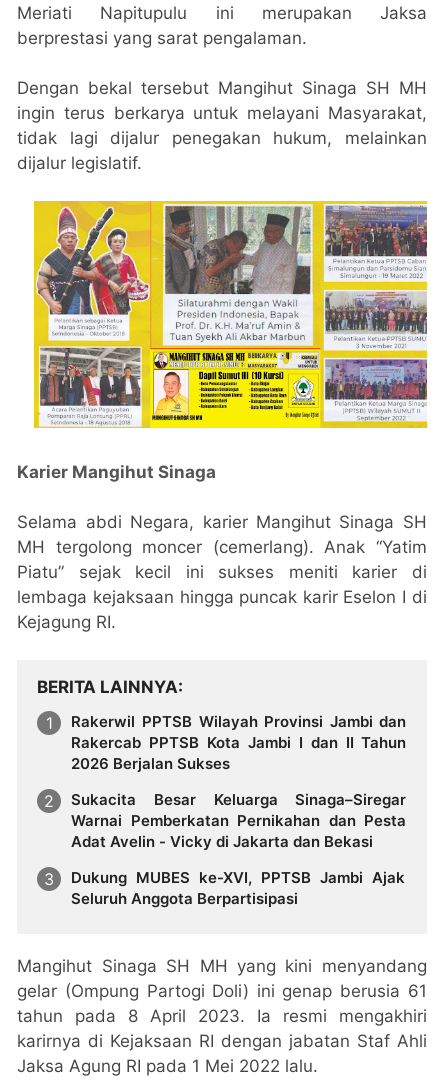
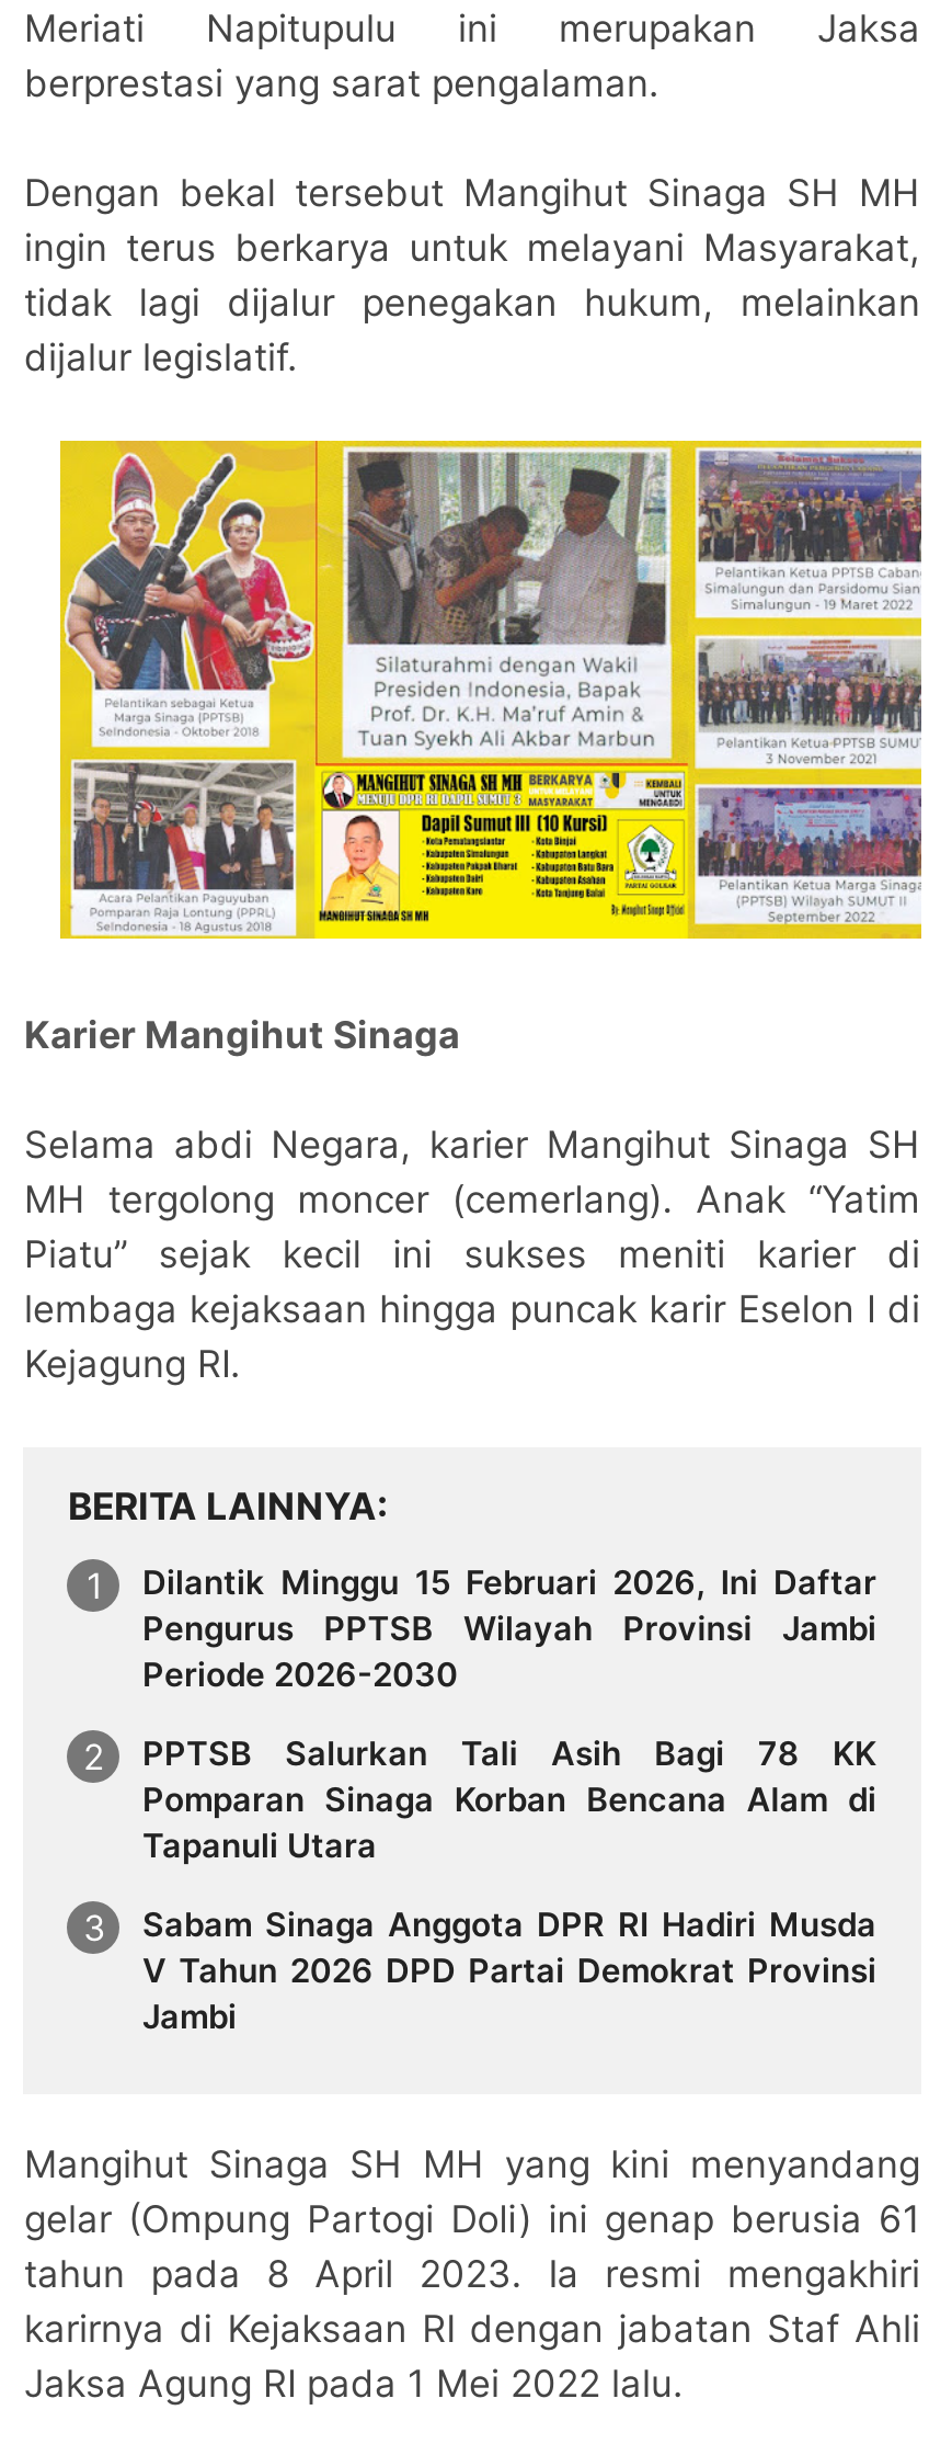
- Rakerwil PPTSB Wilayah Provinsi Jambi dan
- Rakercab PPTSB Kota Jambi I dan II Tahun
- 2026 Berjalan Sukses
+ Dilantik Minggu 15 Februari 2026, Ini Daftar
+ Pengurus PPTSB Wilayah Provinsi Jambi
+ Periode 2026-2030

- Sukacita Besar Keluarga Sinaga–Siregar
- Warnai Pemberkatan Pernikahan dan Pesta
- Adat Avelin - Vicky di Jakarta dan Bekasi
+ PPTSB Salurkan Tali Asih Bagi 78 KK
+ Pomparan Sinaga Korban Bencana Alam di
+ Tapanuli Utara

- Dukung MUBES ke-XVI, PPTSB Jambi Ajak
- Seluruh Anggota Berpartisipasi
+ Sabam Sinaga Anggota DPR RI Hadiri Musda
+ V Tahun 2026 DPD Partai Demokrat Provinsi
+ Jambi
